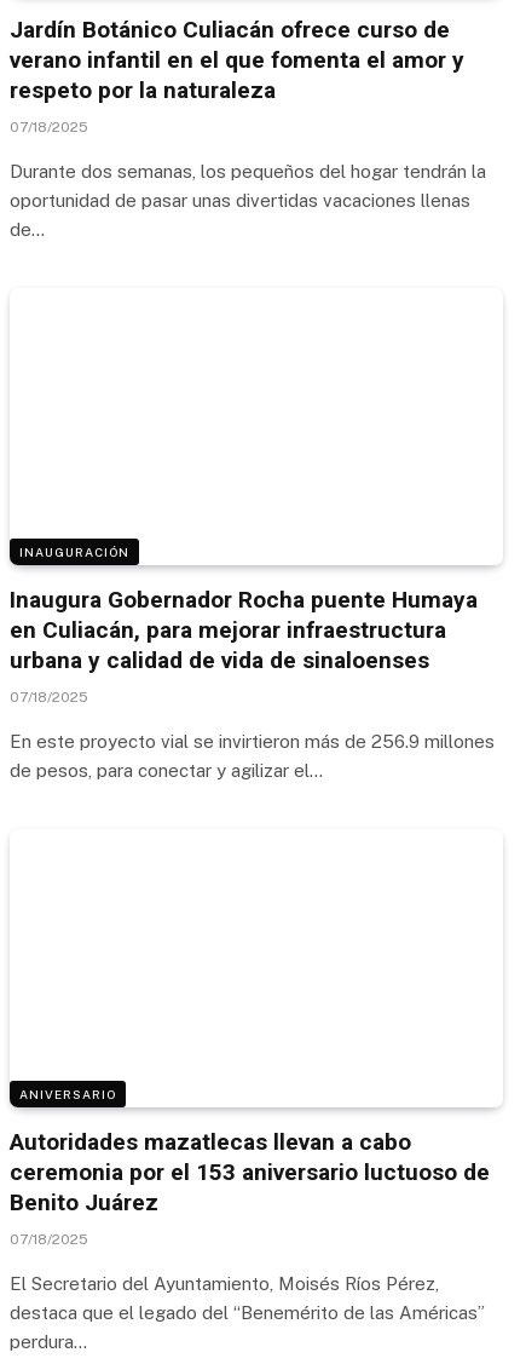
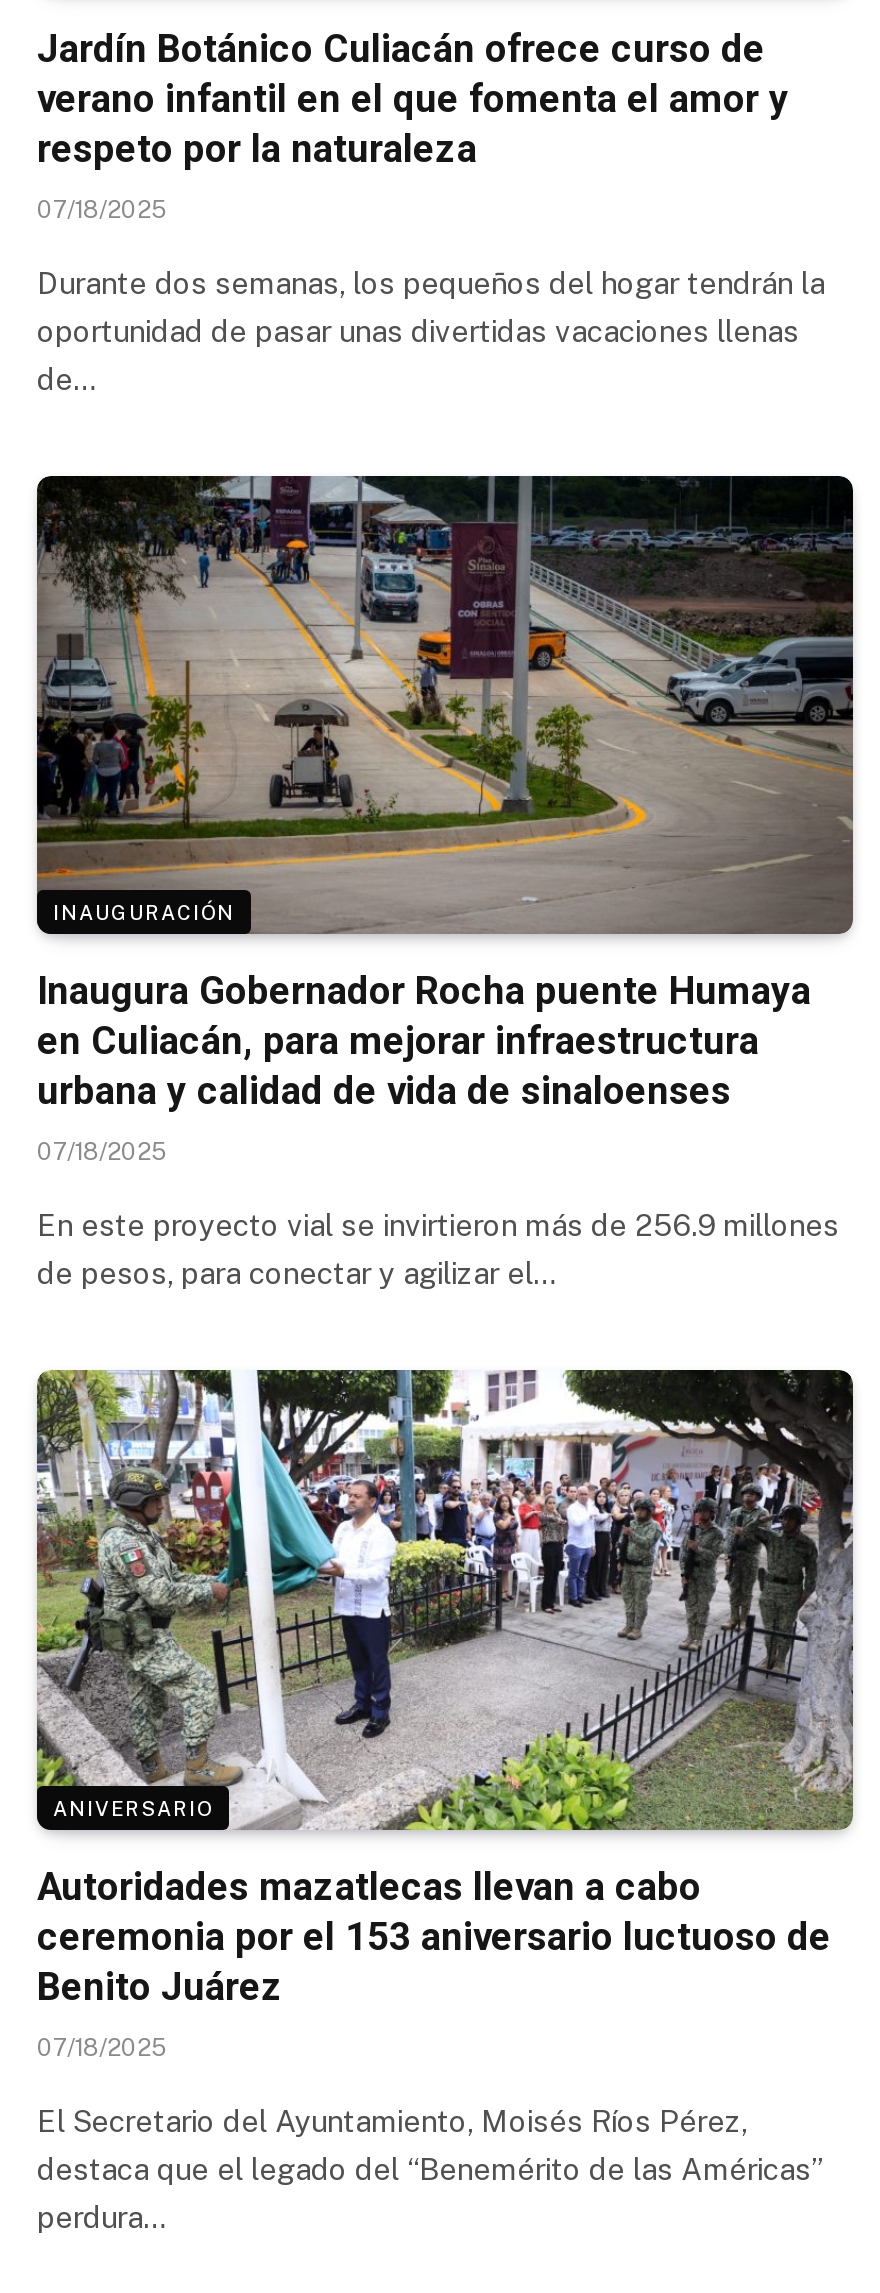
+ [image]

+ [image]
